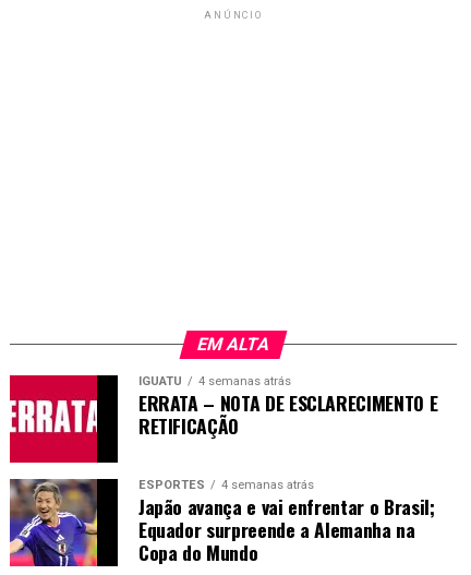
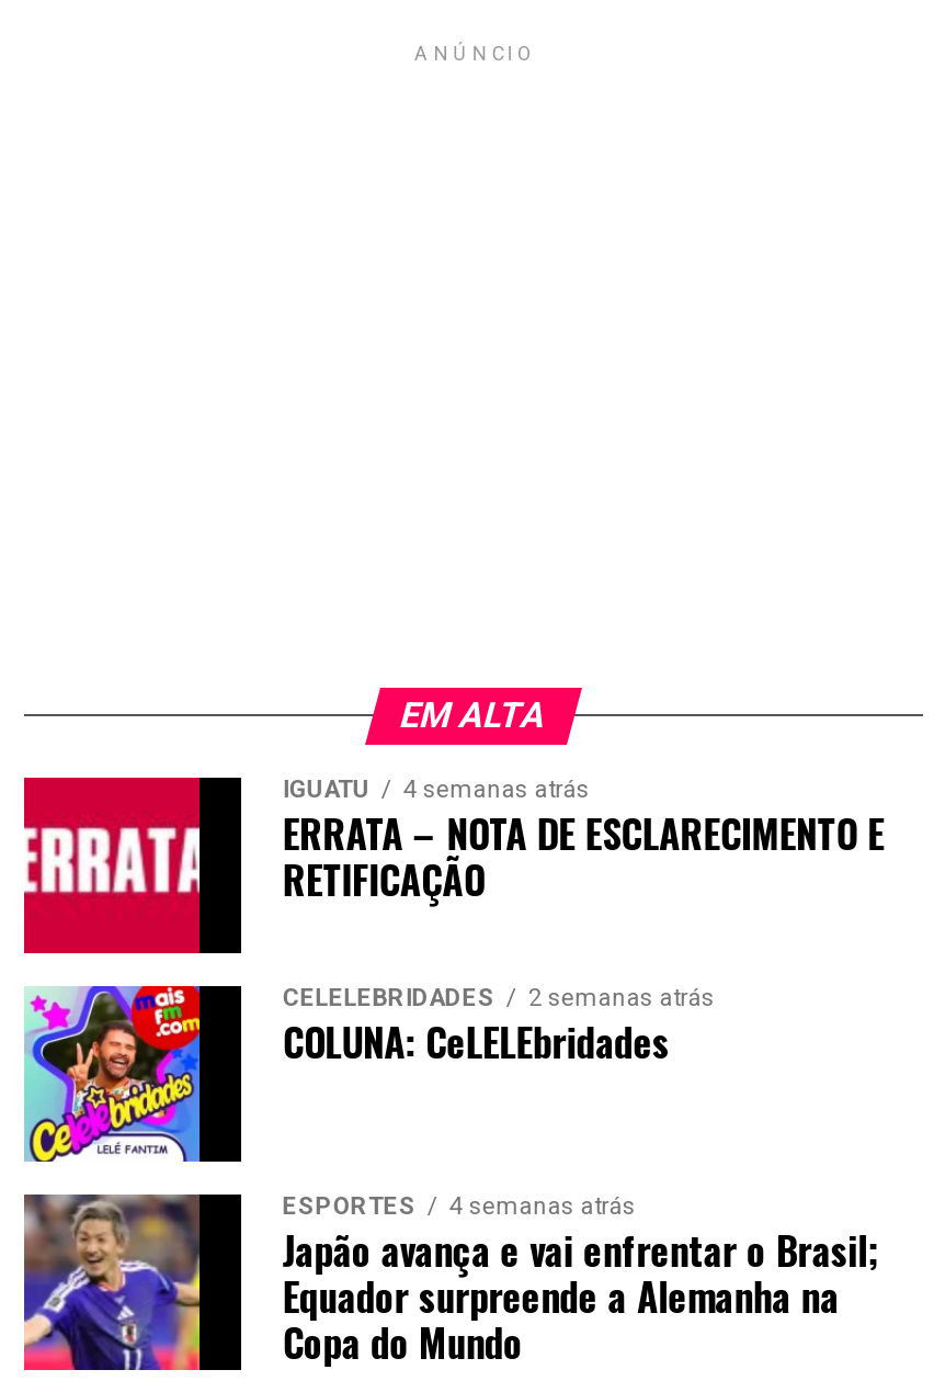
+ [image]
+ CELELEBRIDADES
+ 2 semanas atrás
+ COLUNA: CeLELEbridades
